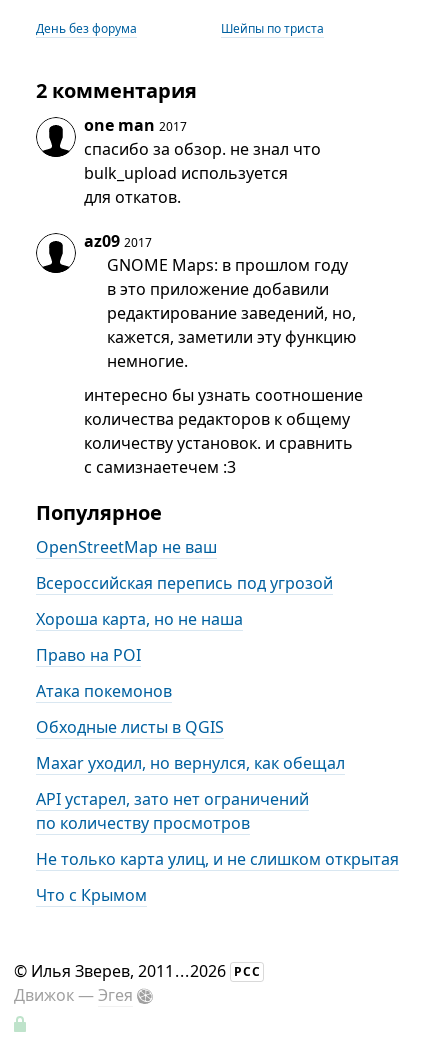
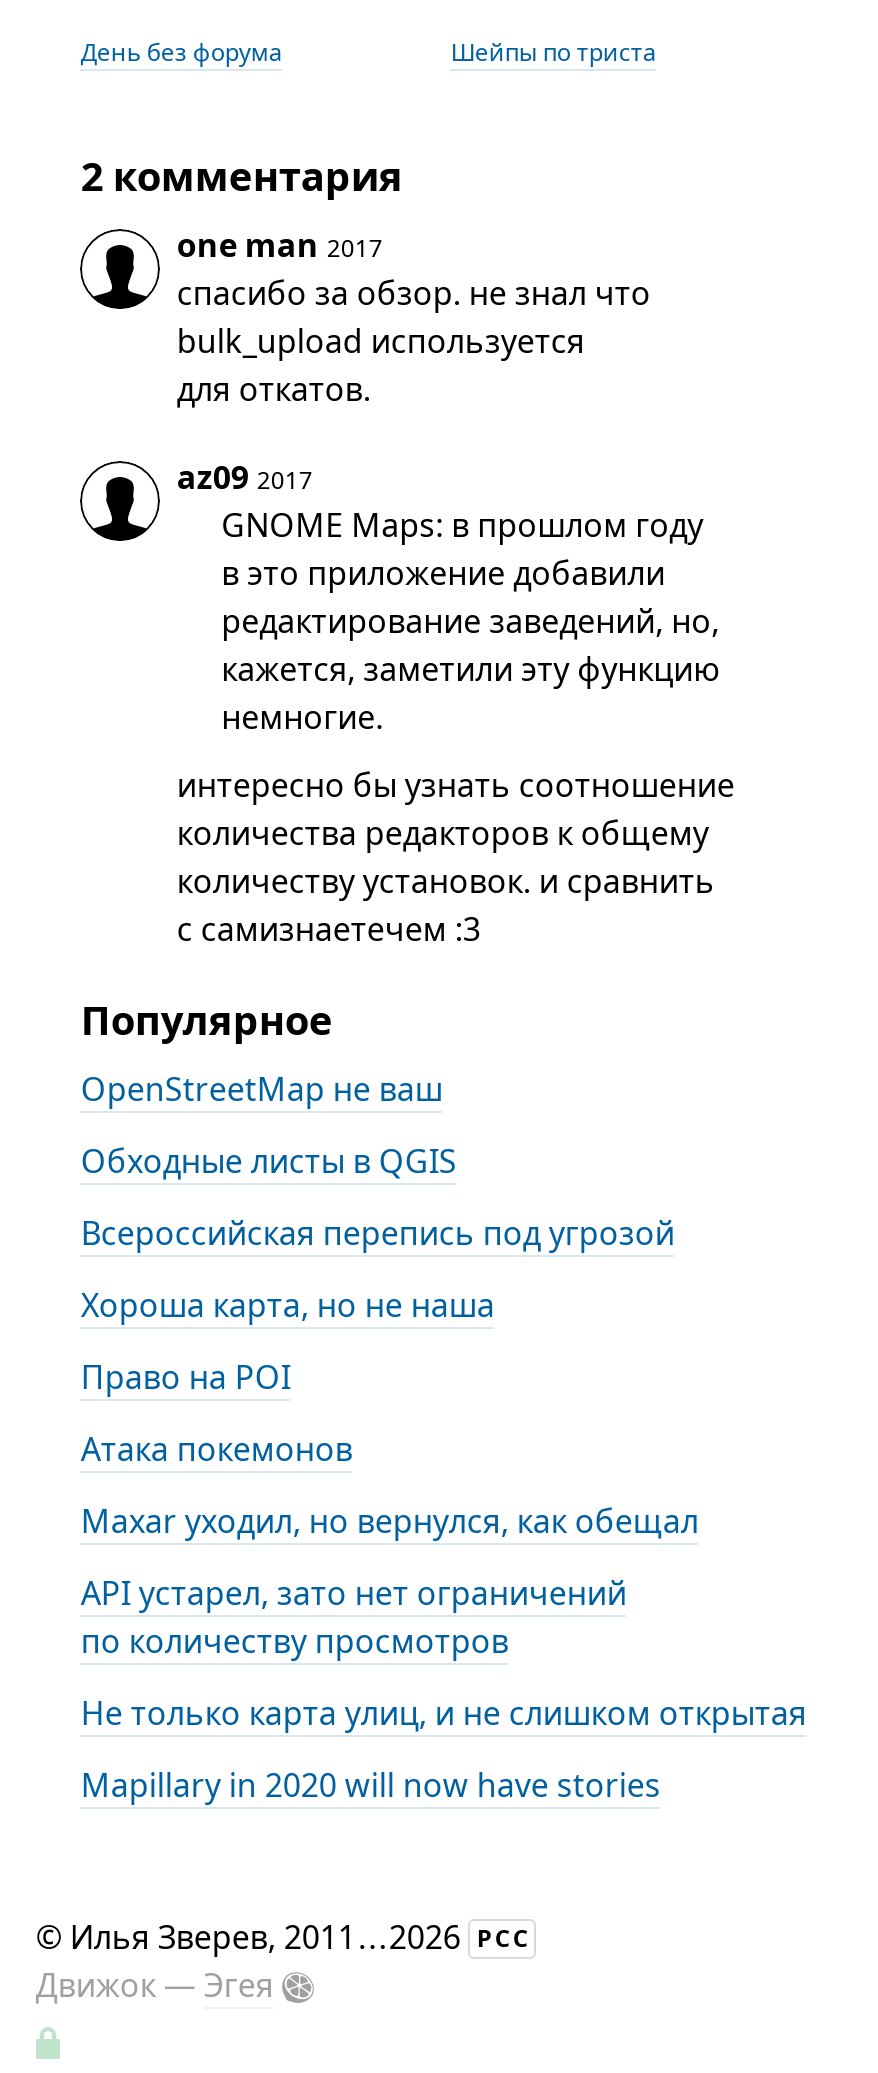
moved down: Всероссийская перепись под угрозой | Хороша карта, но не наша | Право на POI | Атака покемонов

moved up: Обходные листы в QGIS

- Что с Крымом
+ Mapillary in 2020 will now have stories
